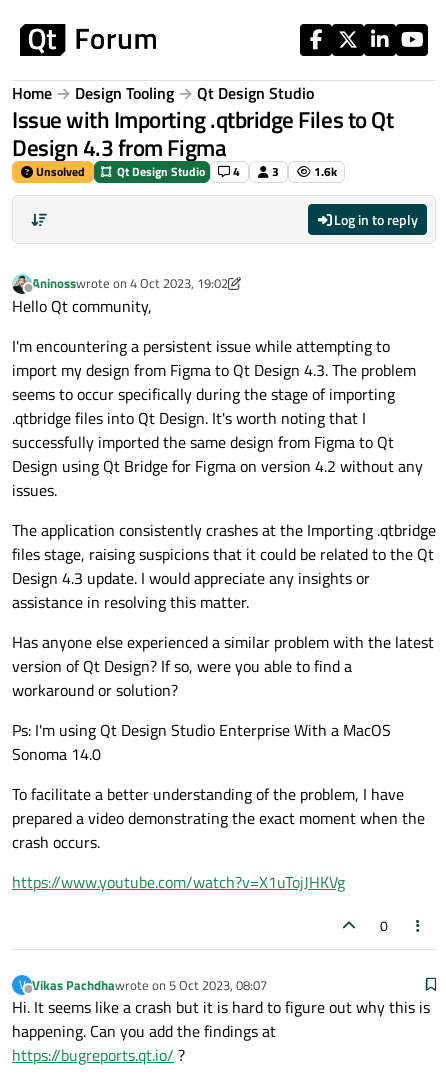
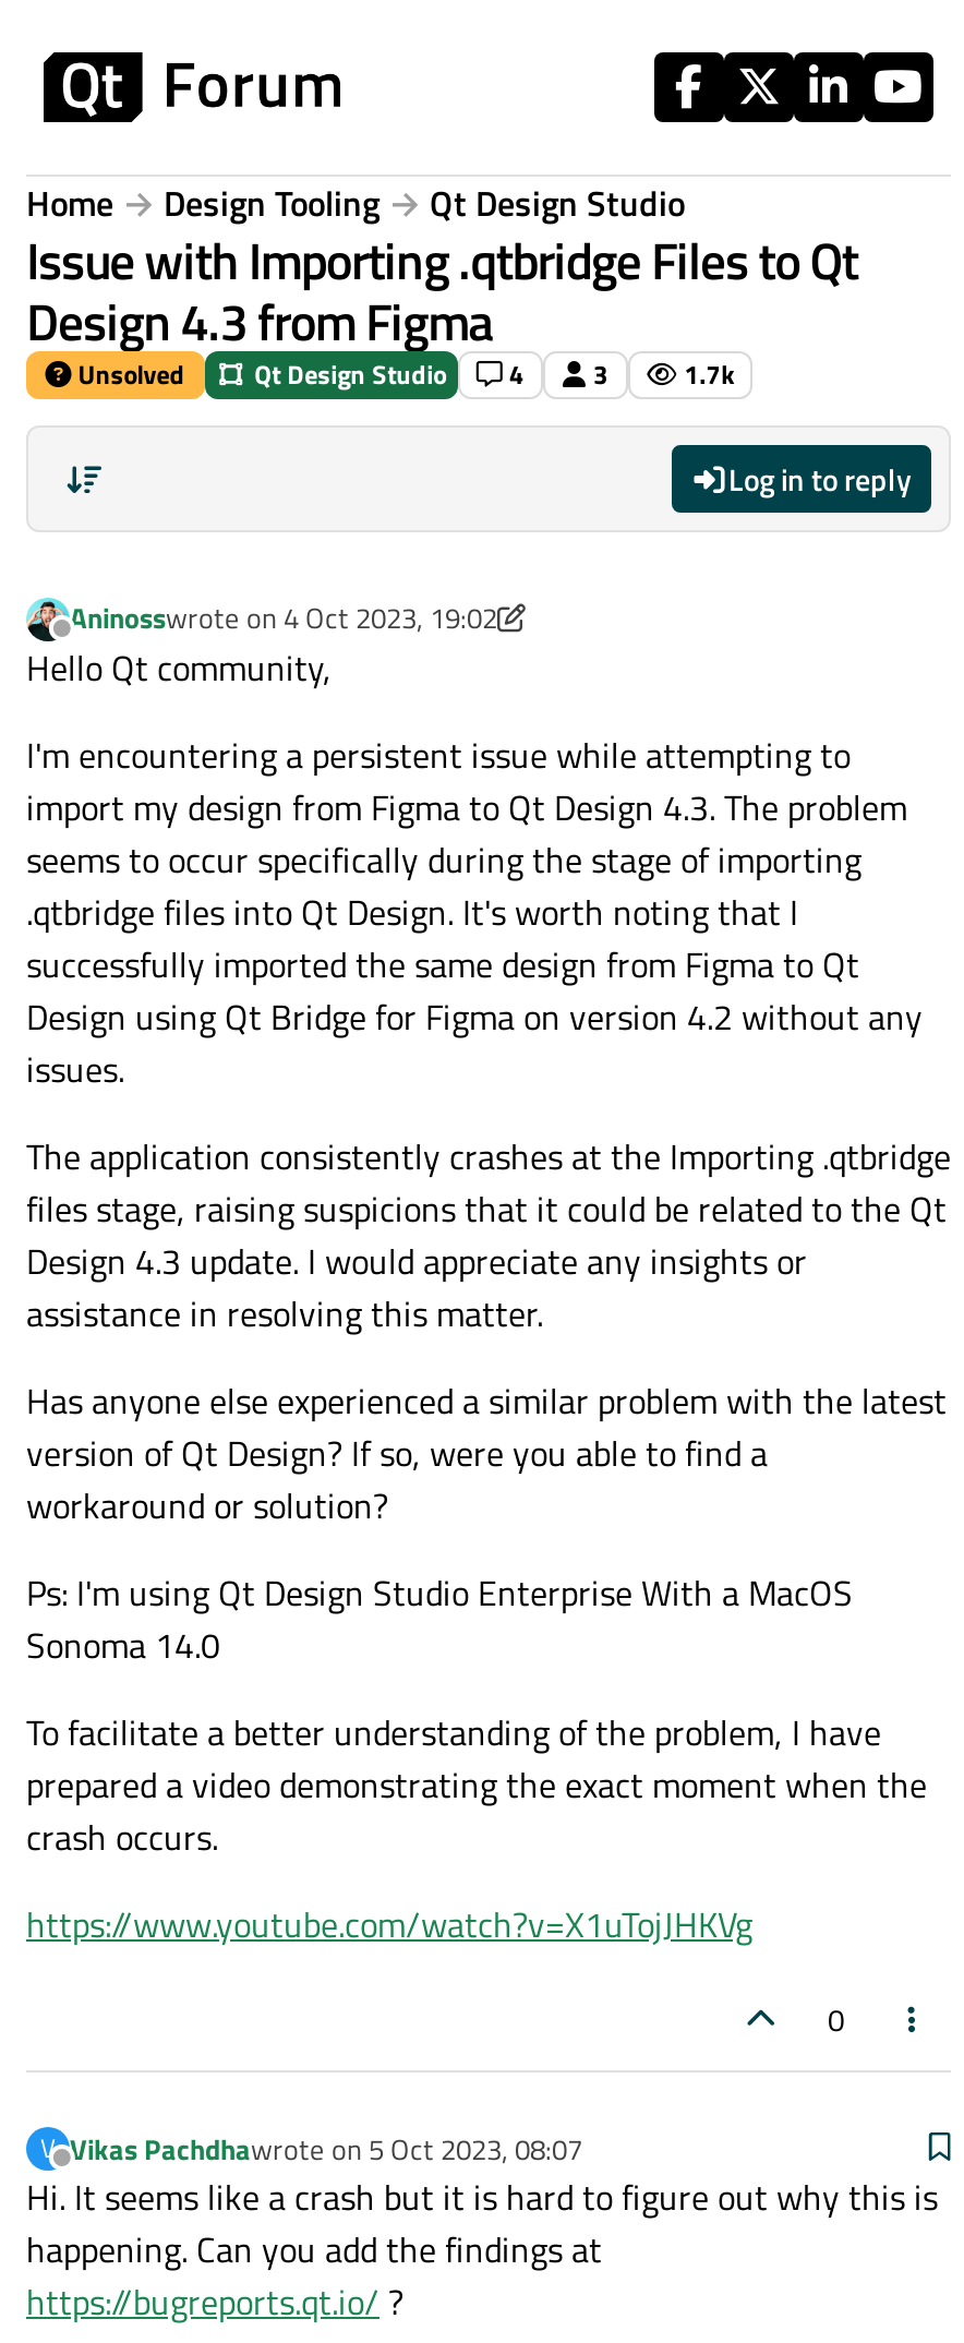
- Unsolved Qt Design Studio 4 3 1.6k
+ Unsolved Qt Design Studio 4 3 1.7k
